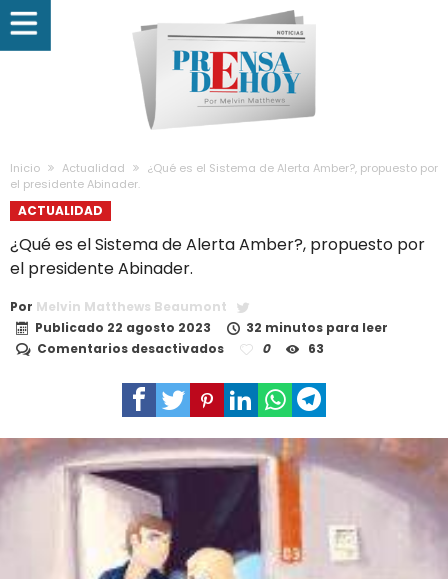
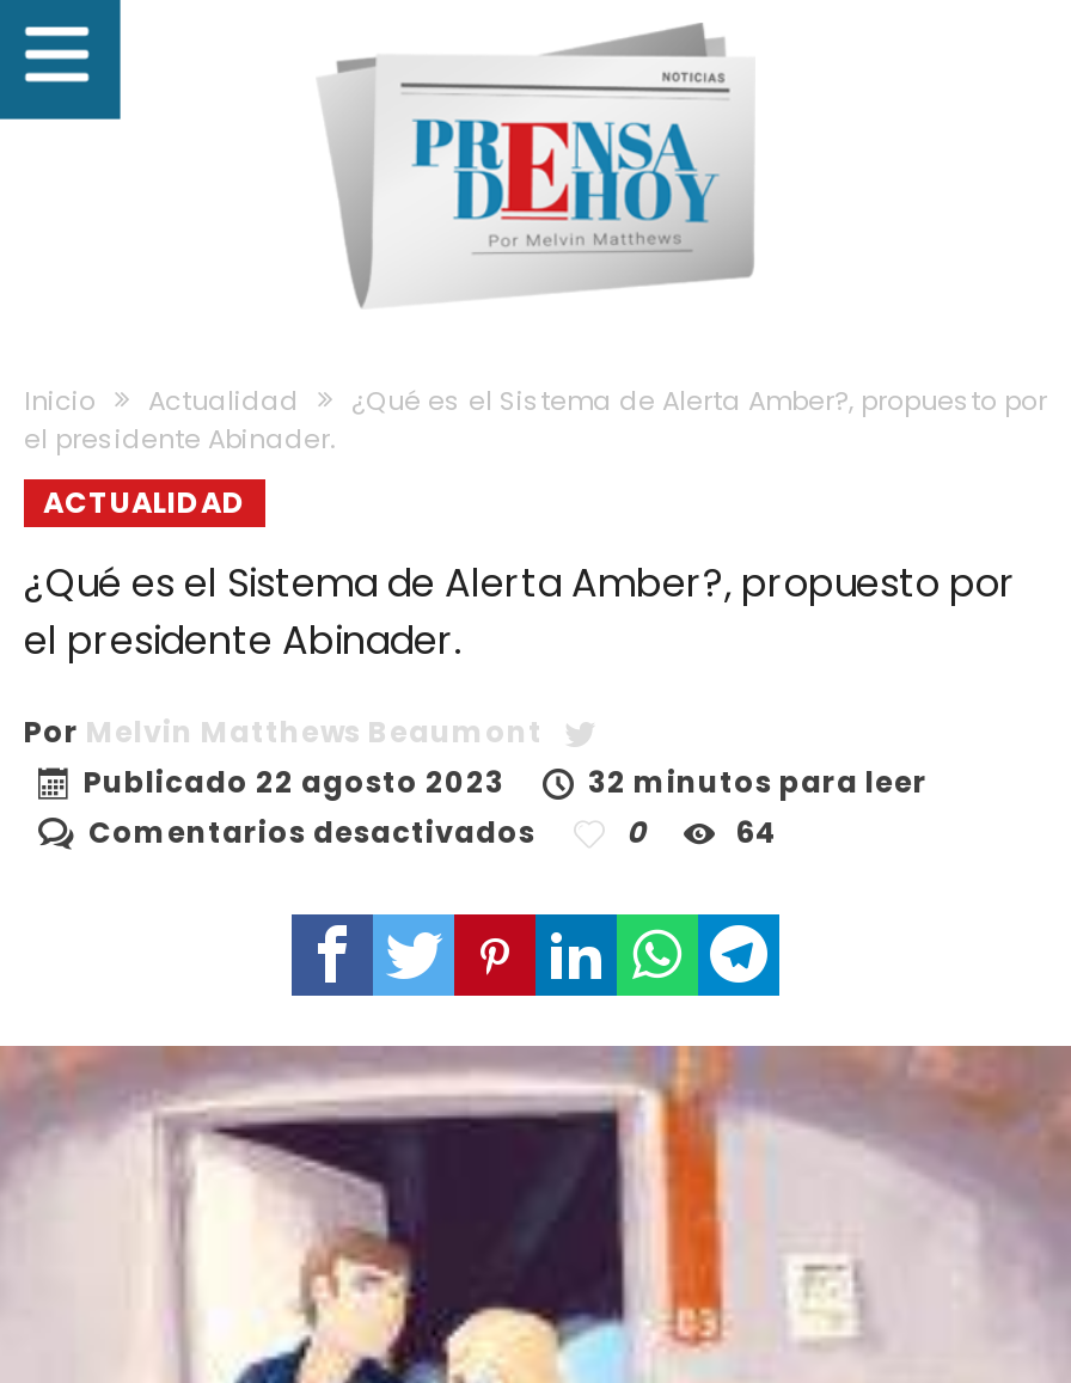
- 63
+ 64
